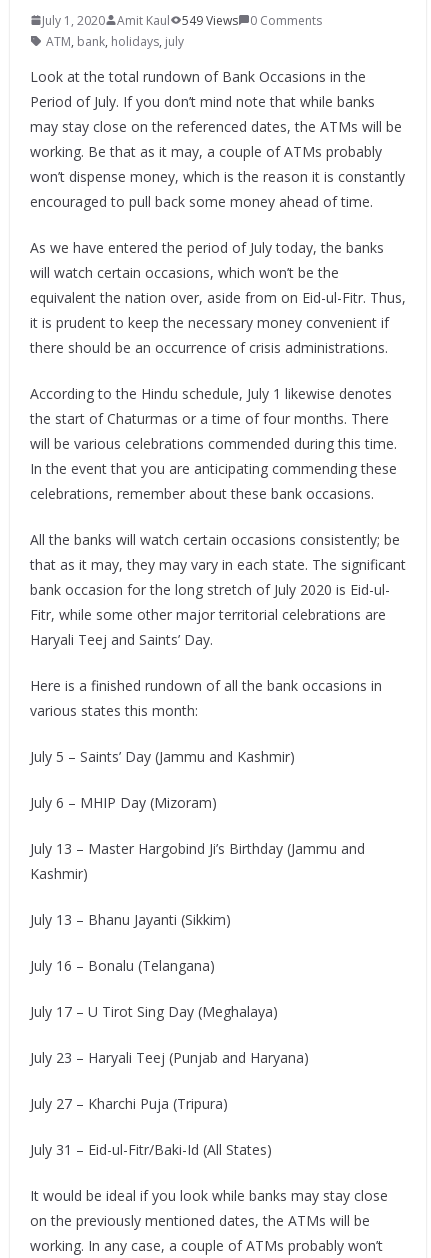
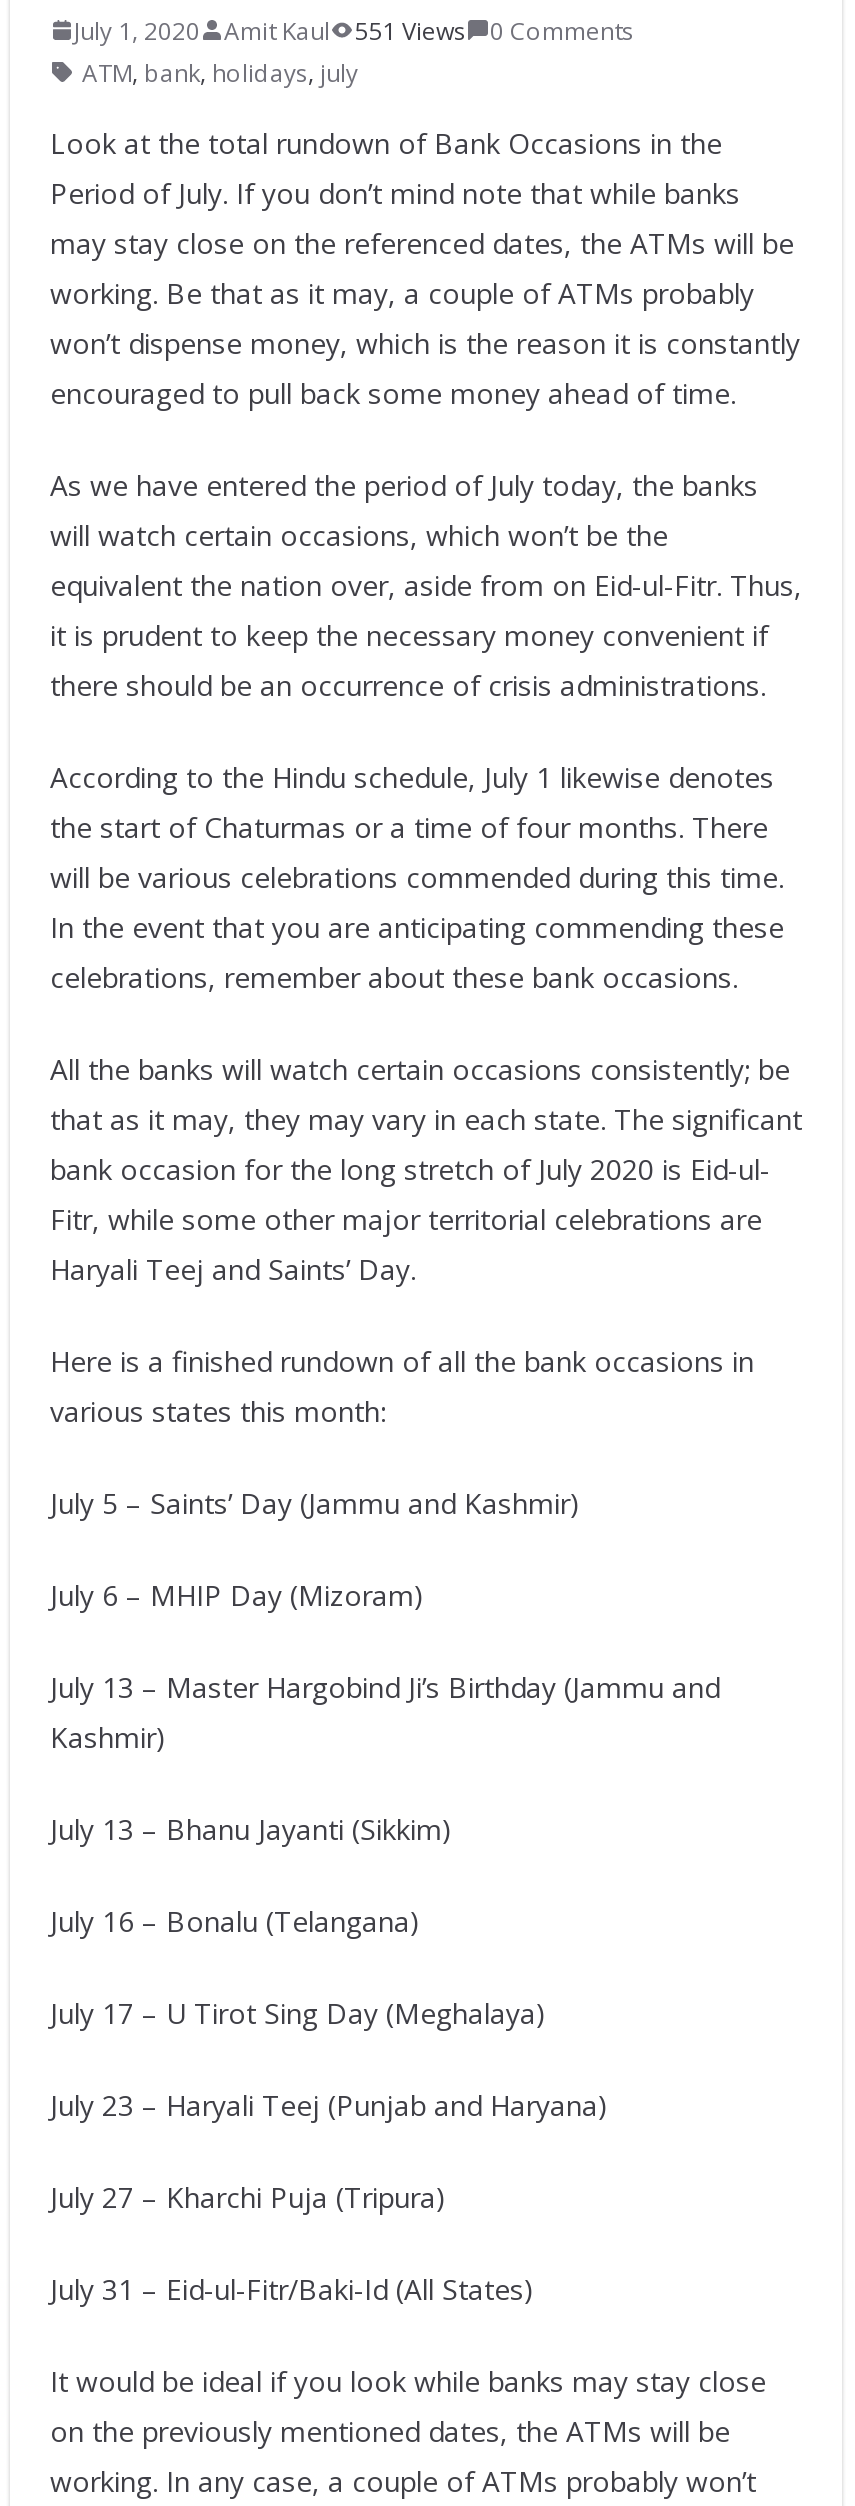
- July 1, 2020 Amit Kaul 549 Views 0 Comments
+ July 1, 2020 Amit Kaul 551 Views 0 Comments
